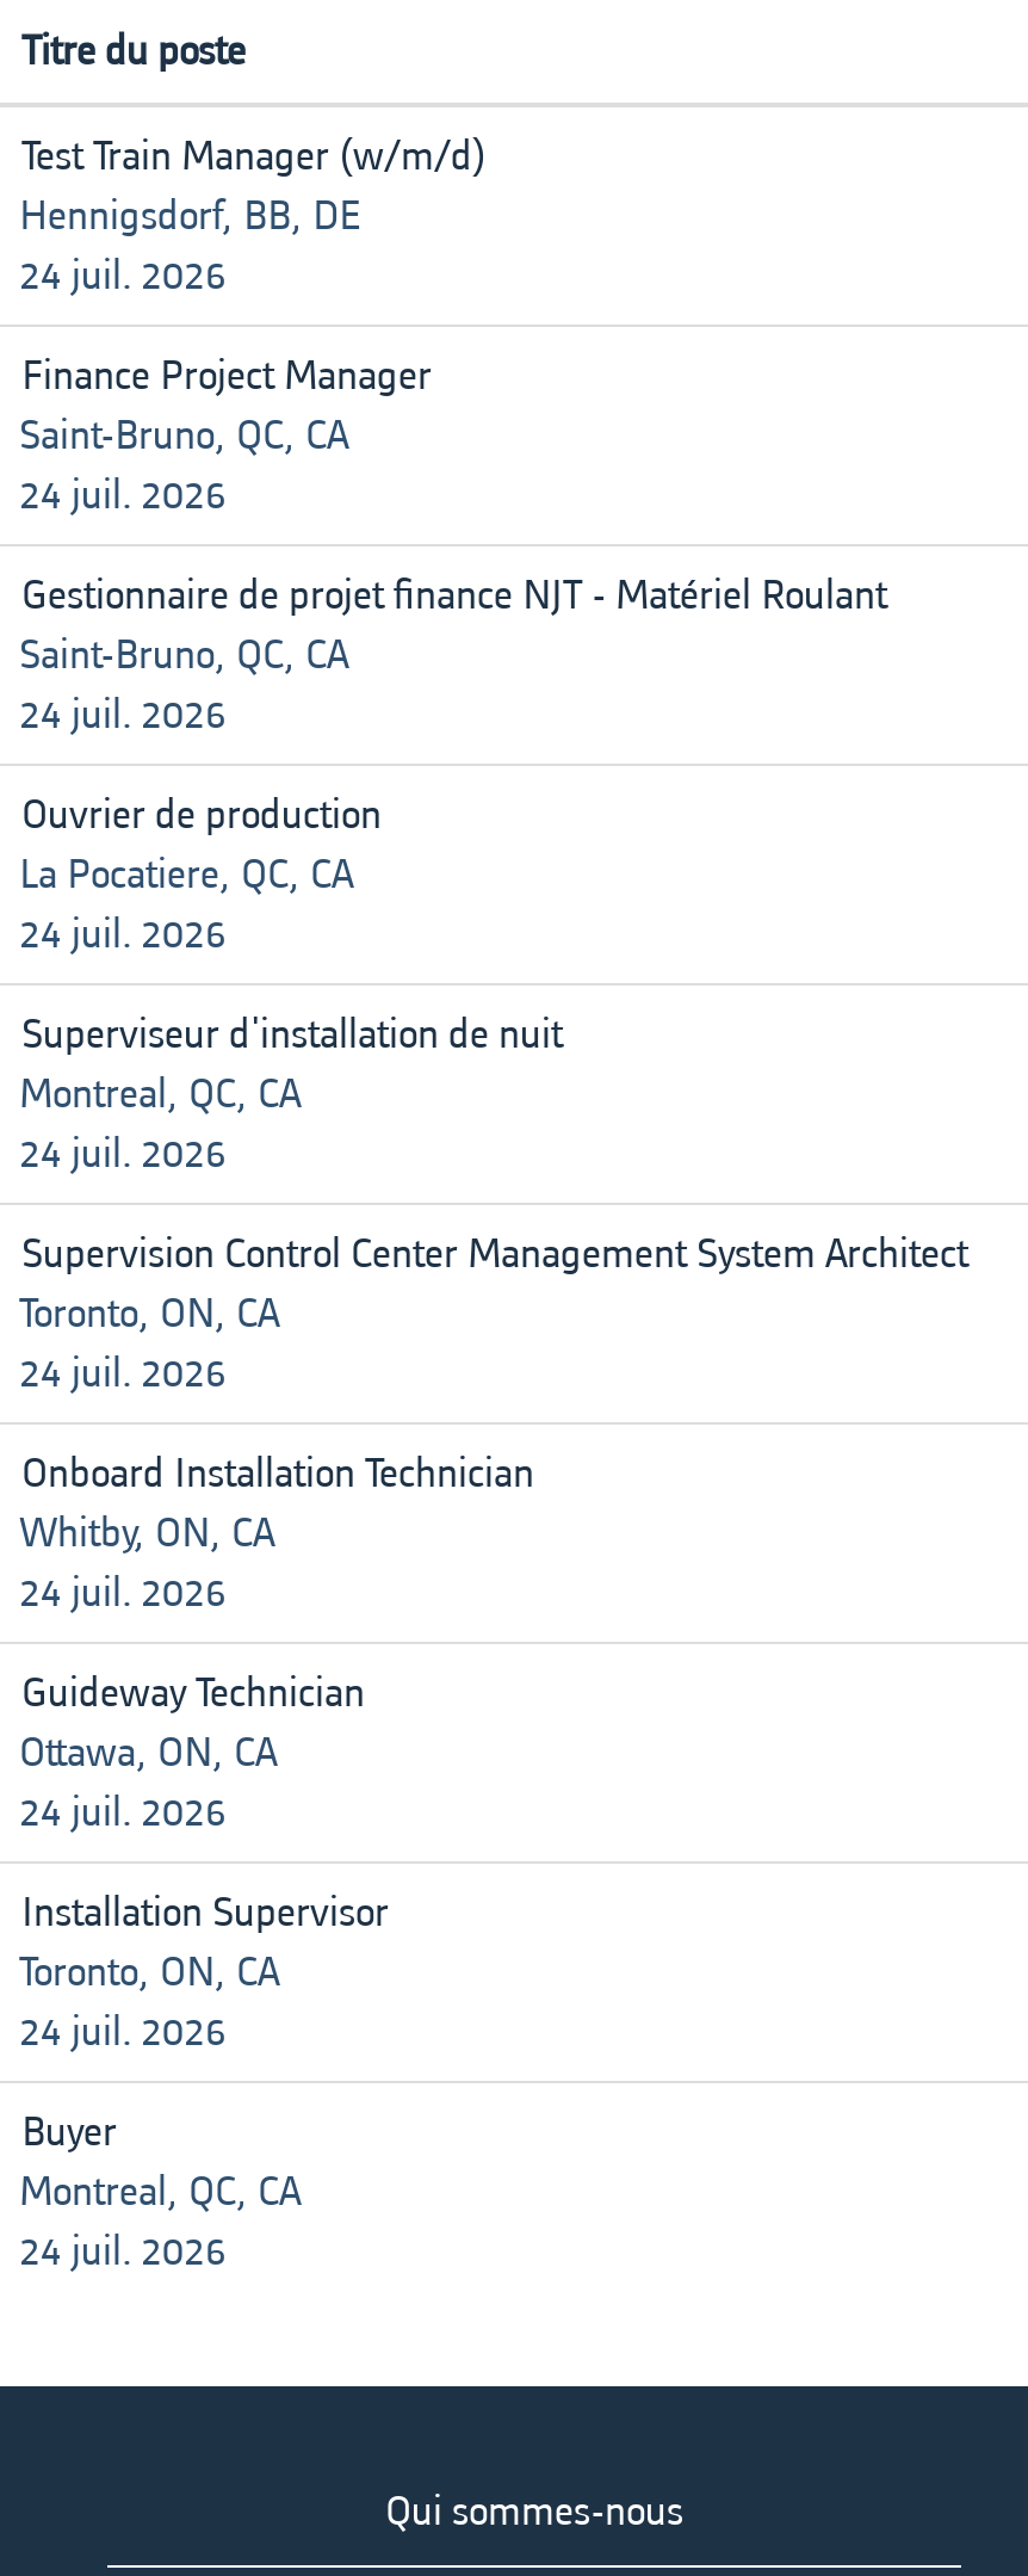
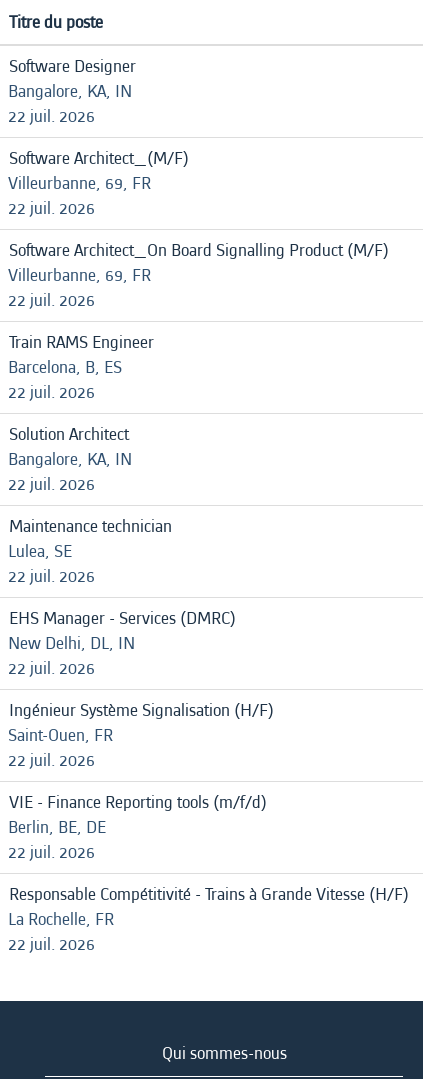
- Test Train Manager (w/m/d)
- Hennigsdorf, BB, DE
- 24 juil. 2026
+ Software Designer
+ Bangalore, KA, IN
+ 22 juil. 2026

- Finance Project Manager
- Saint-Bruno, QC, CA
- 24 juil. 2026
+ Software Architect_(M/F)
+ Villeurbanne, 69, FR
+ 22 juil. 2026

- Gestionnaire de projet finance NJT - Matériel Roulant
- Saint-Bruno, QC, CA
- 24 juil. 2026
+ Software Architect_On Board Signalling Product (M/F)
+ Villeurbanne, 69, FR
+ 22 juil. 2026

- Ouvrier de production
- La Pocatiere, QC, CA
- 24 juil. 2026
+ Train RAMS Engineer
+ Barcelona, B, ES
+ 22 juil. 2026

- Superviseur d'installation de nuit
- Montreal, QC, CA
- 24 juil. 2026
+ Solution Architect
+ Bangalore, KA, IN
+ 22 juil. 2026

- Supervision Control Center Management System Architect
- Toronto, ON, CA
- 24 juil. 2026
+ Maintenance technician
+ Lulea, SE
+ 22 juil. 2026

- Onboard Installation Technician
- Whitby, ON, CA
- 24 juil. 2026
+ EHS Manager - Services (DMRC)
+ New Delhi, DL, IN
+ 22 juil. 2026

- Guideway Technician
- Ottawa, ON, CA
- 24 juil. 2026
+ Ingénieur Système Signalisation (H/F)
+ Saint-Ouen, FR
+ 22 juil. 2026

- Installation Supervisor
- Toronto, ON, CA
- 24 juil. 2026
+ VIE - Finance Reporting tools (m/f/d)
+ Berlin, BE, DE
+ 22 juil. 2026

- Buyer
- Montreal, QC, CA
- 24 juil. 2026
+ Responsable Compétitivité - Trains à Grande Vitesse (H/F)
+ La Rochelle, FR
+ 22 juil. 2026
